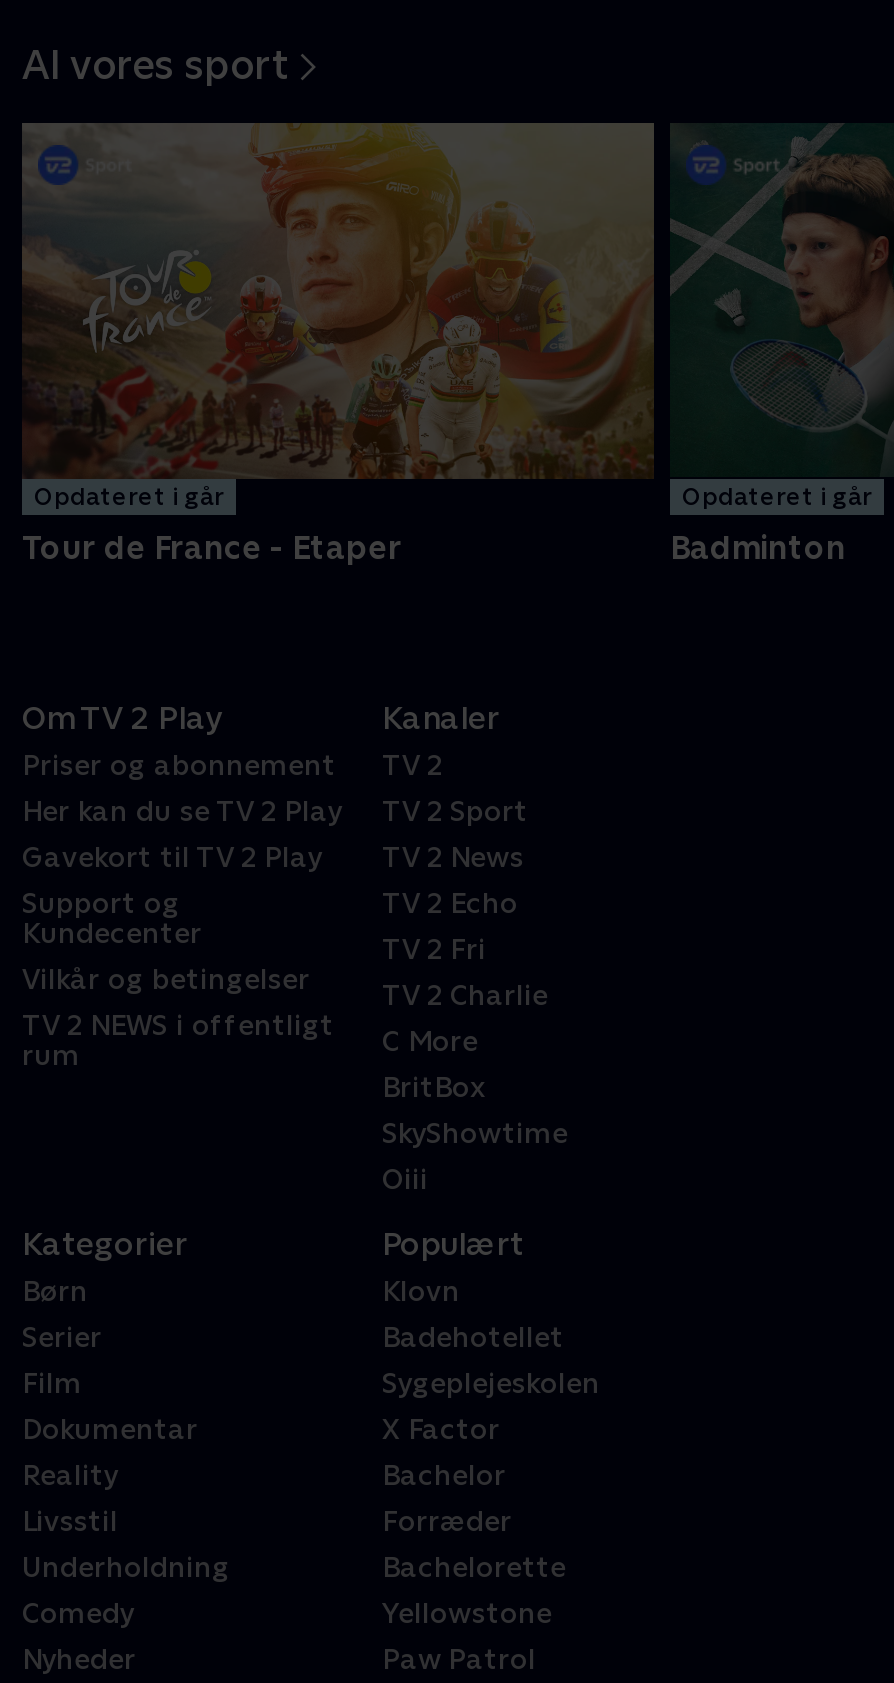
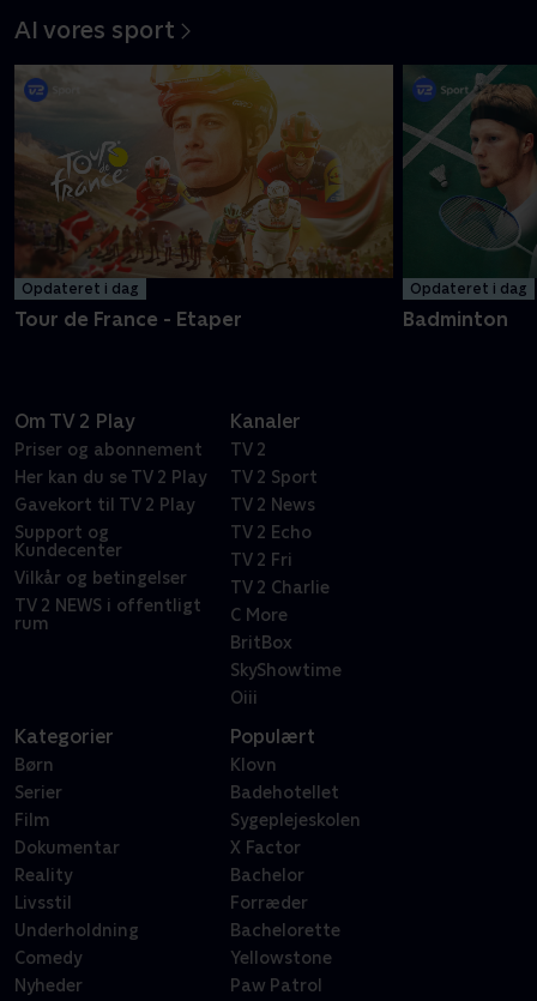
- Opdateret i går
+ Opdateret i dag

- Opdateret i går
+ Opdateret i dag
